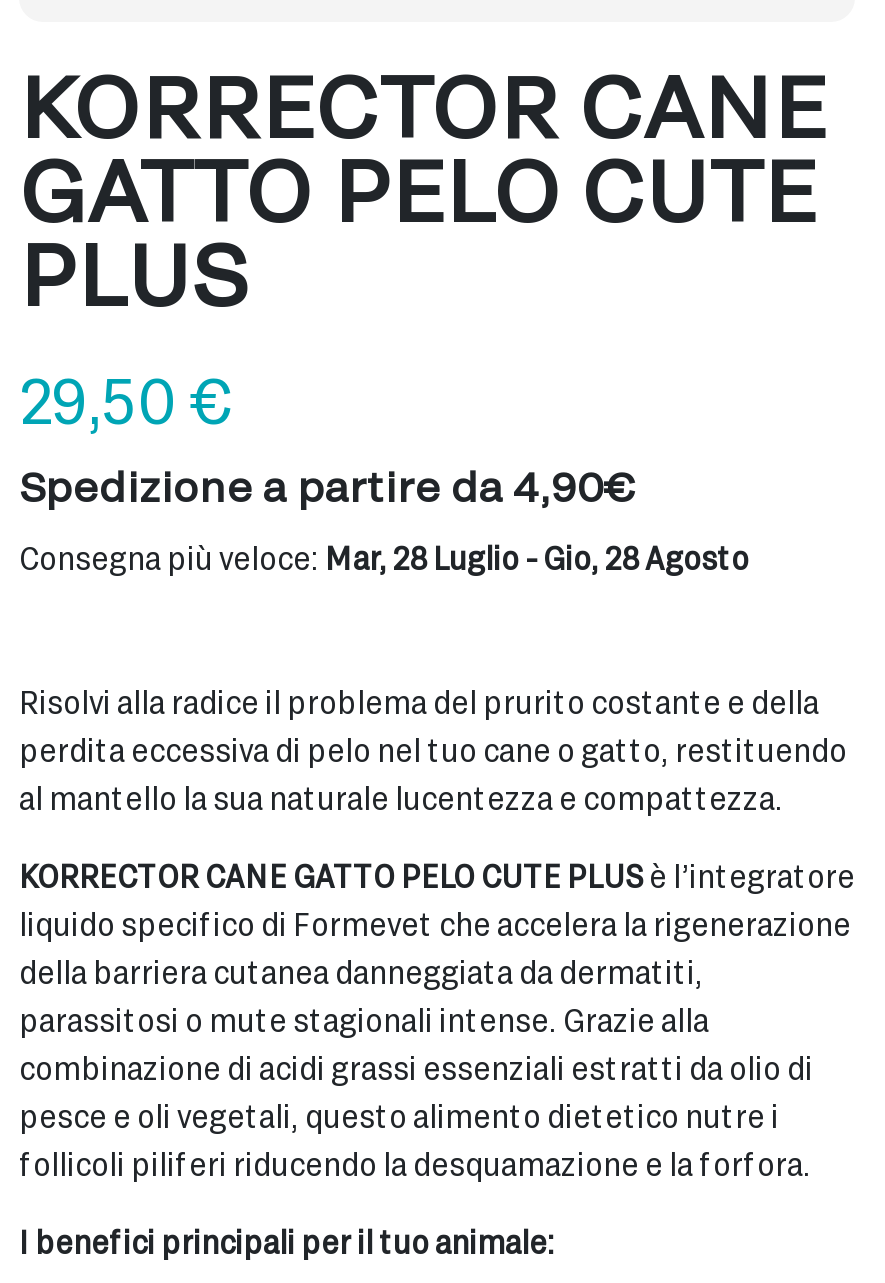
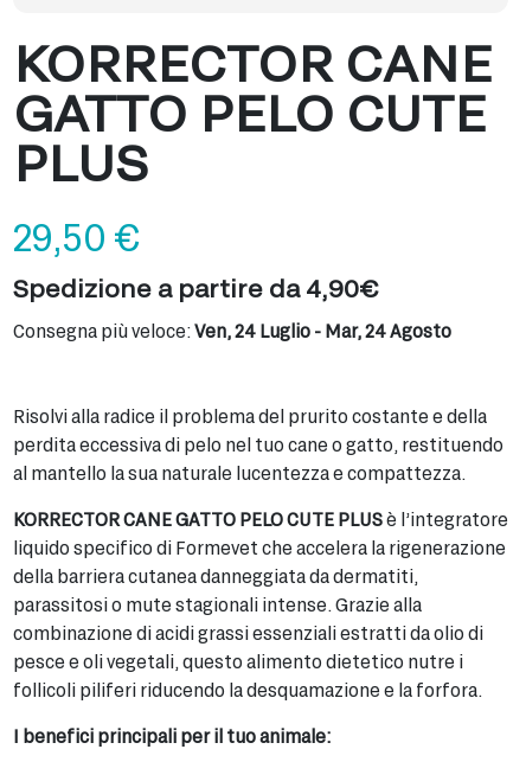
- Consegna più veloce: Mar, 28 Luglio - Gio, 28 Agosto
+ Consegna più veloce: Ven, 24 Luglio - Mar, 24 Agosto
